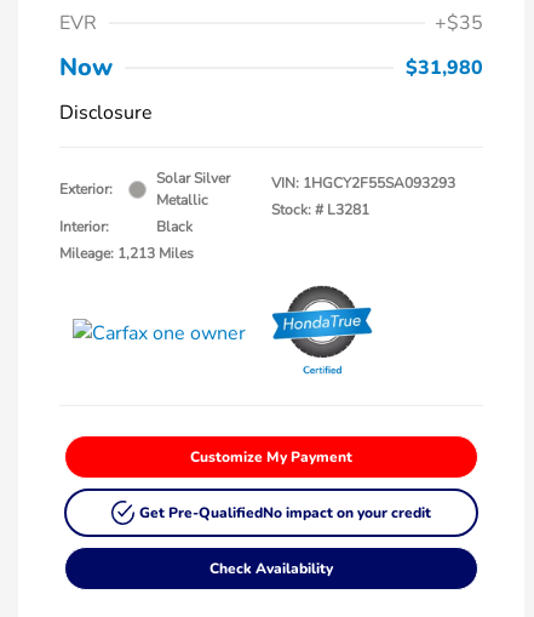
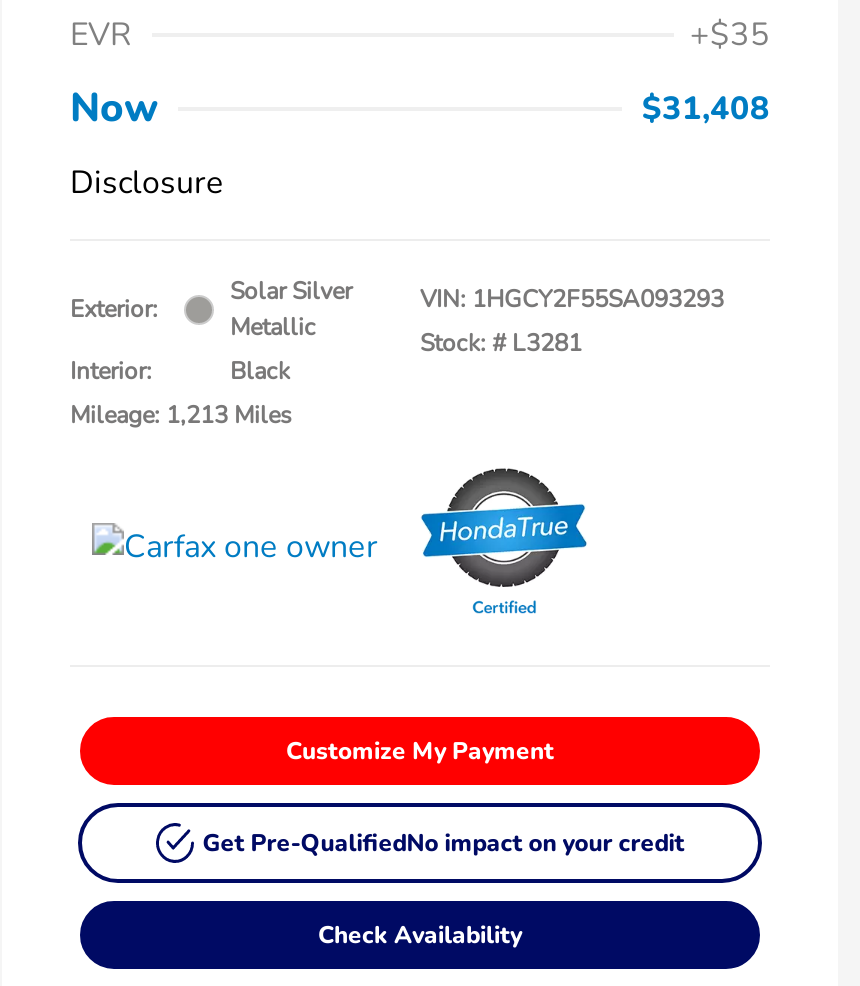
- $31,980
+ $31,408
